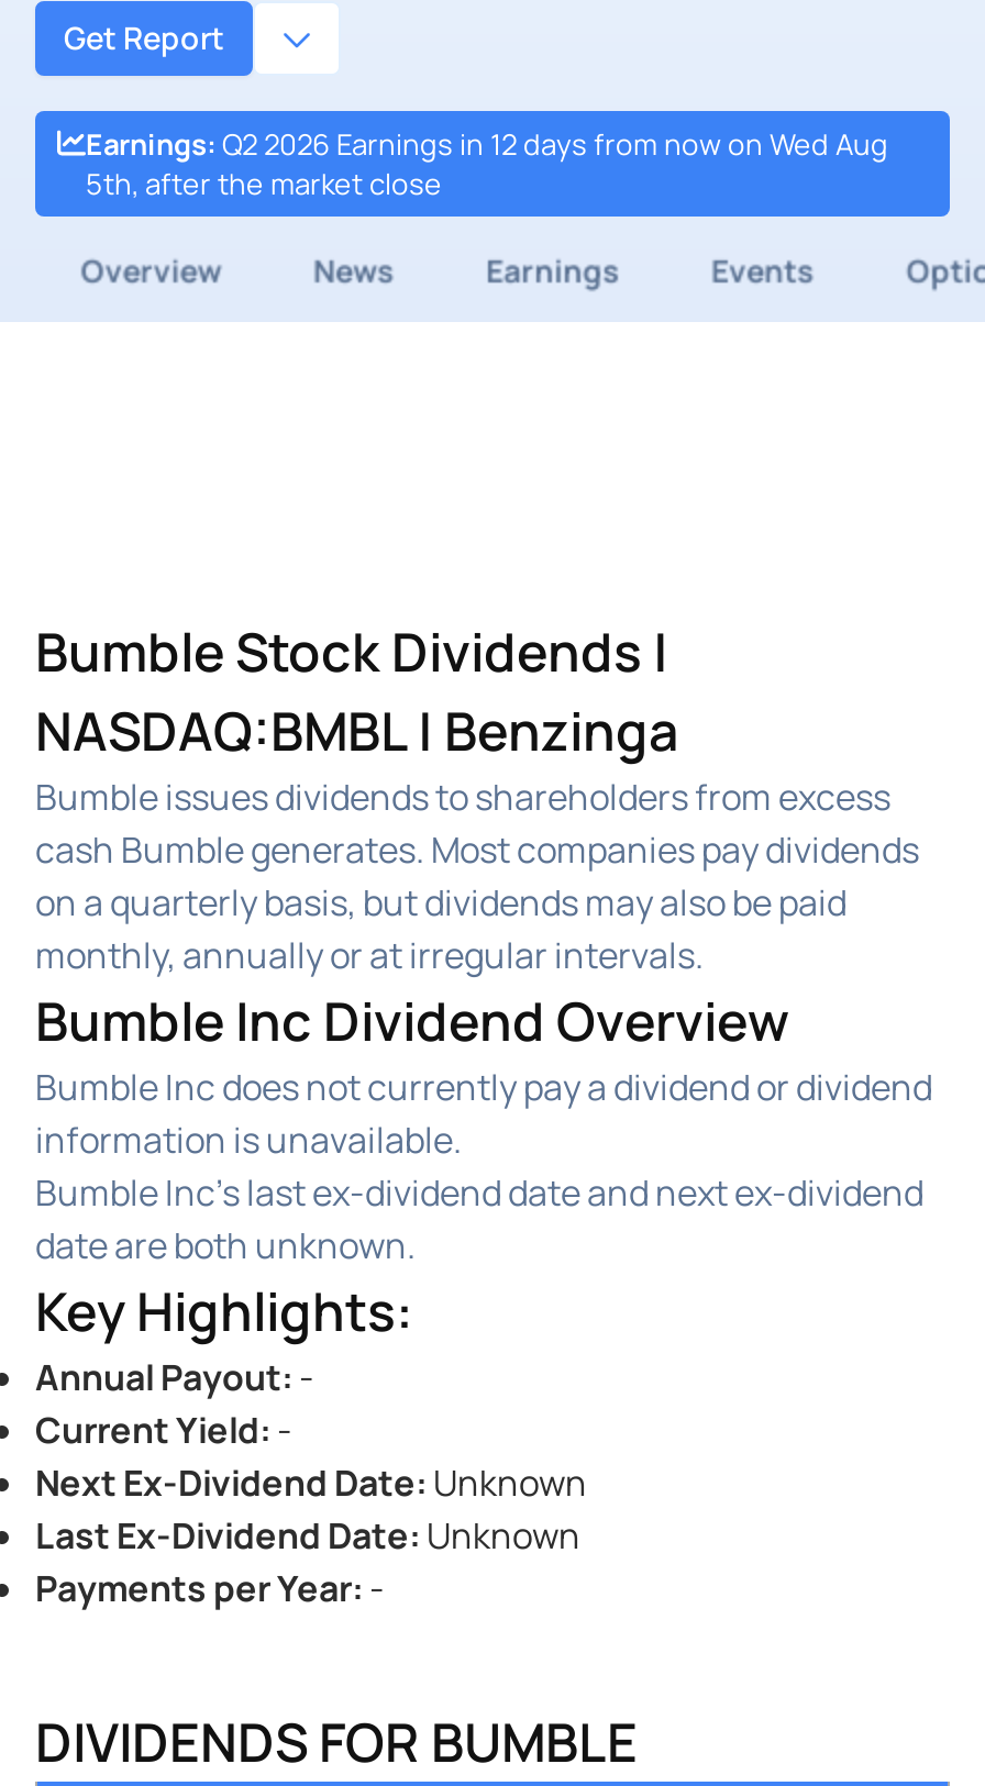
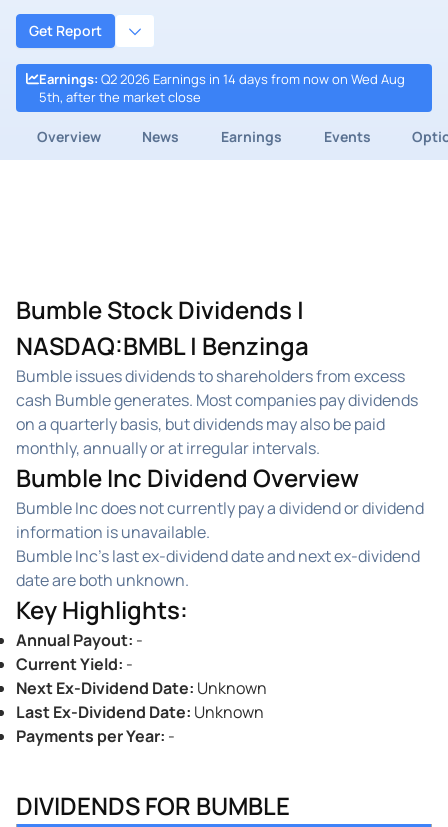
- Earnings: Q2 2026 Earnings in 12 days from now on Wed Aug
+ Earnings: Q2 2026 Earnings in 14 days from now on Wed Aug
